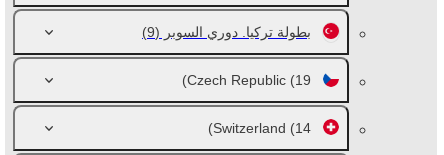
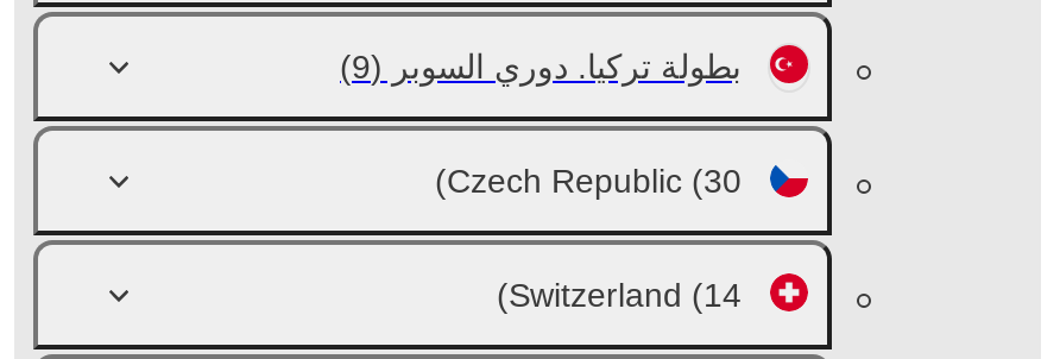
- Czech Republic (19)
+ Czech Republic (30)
